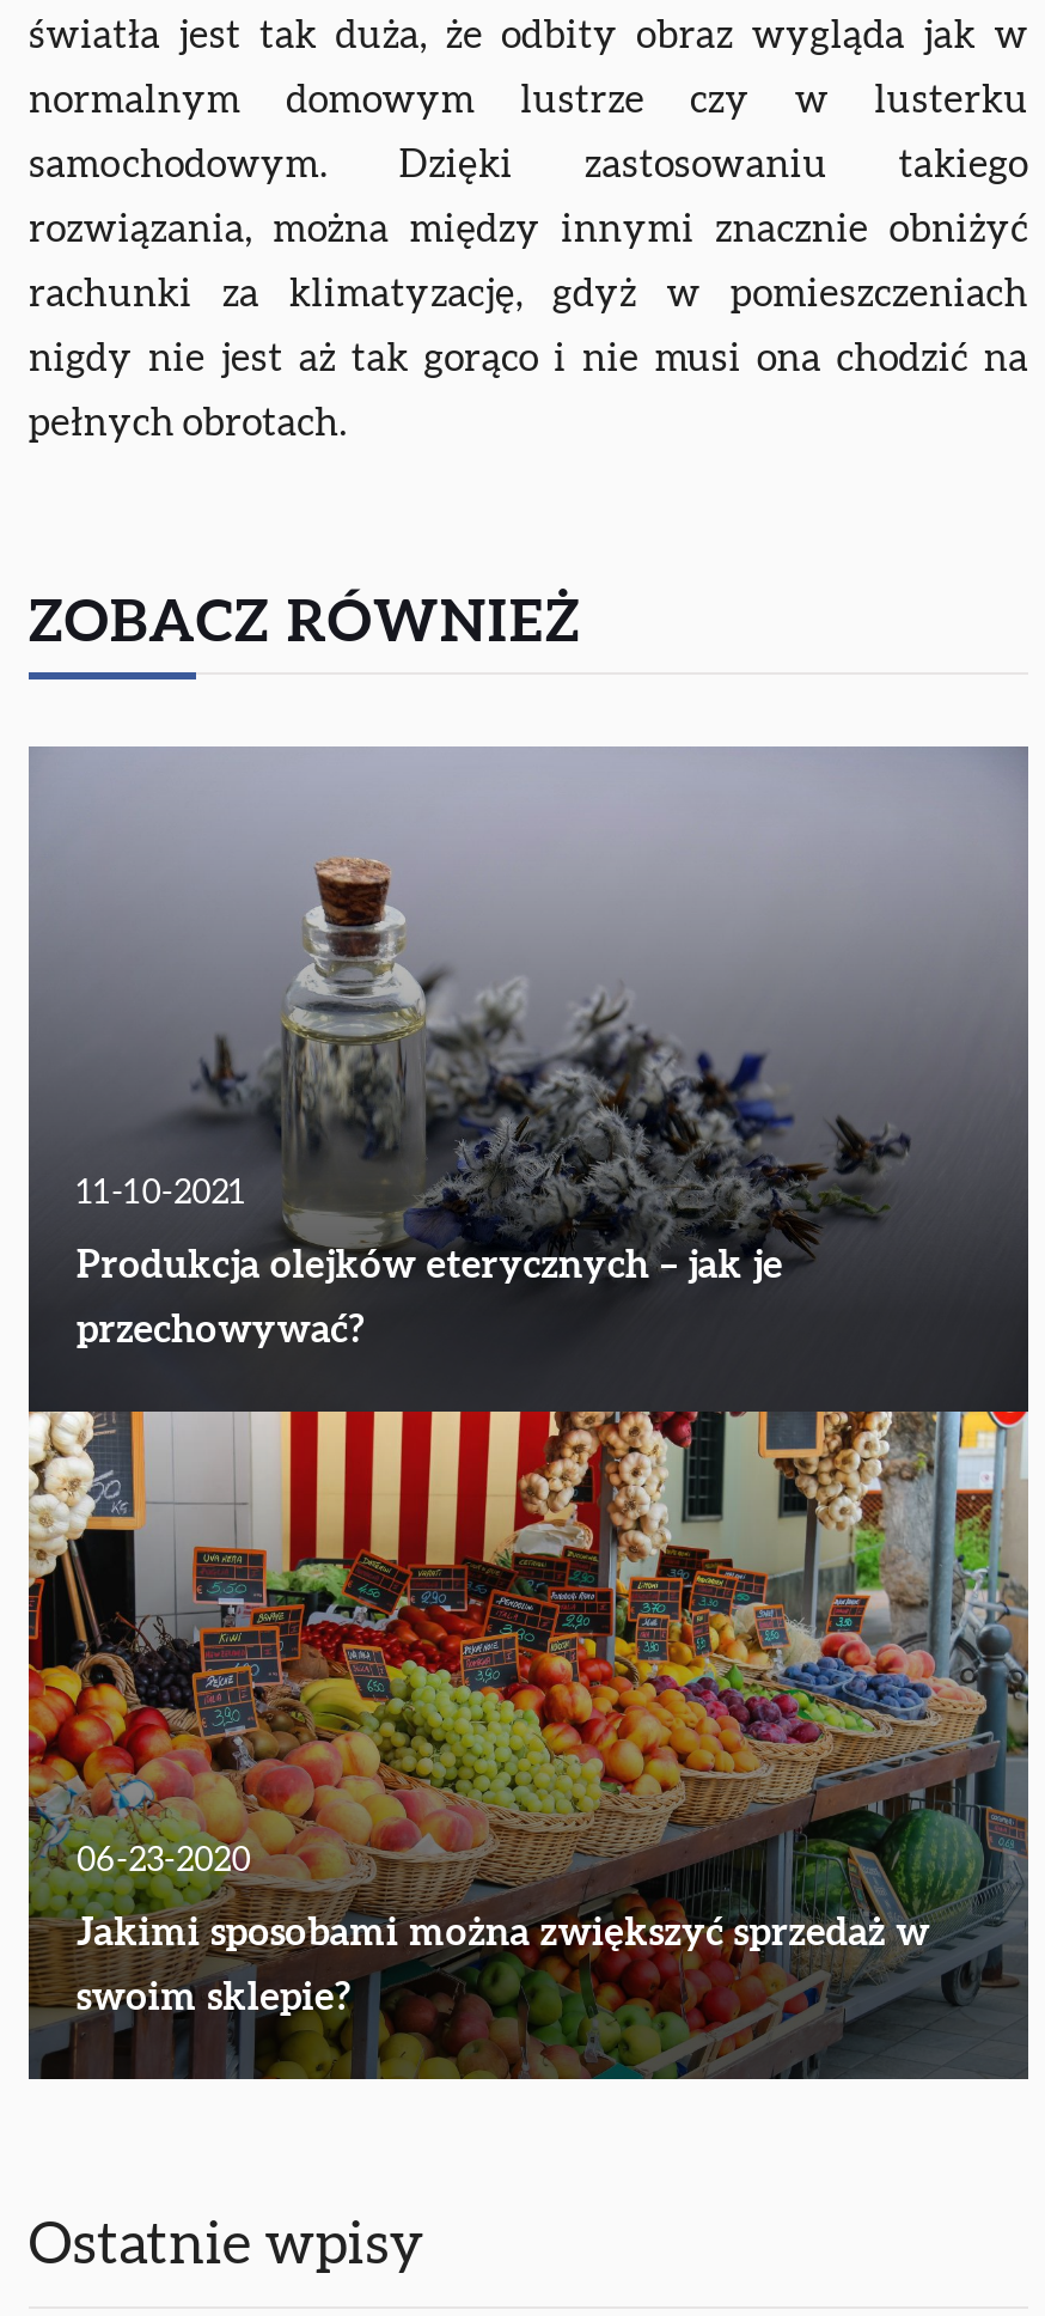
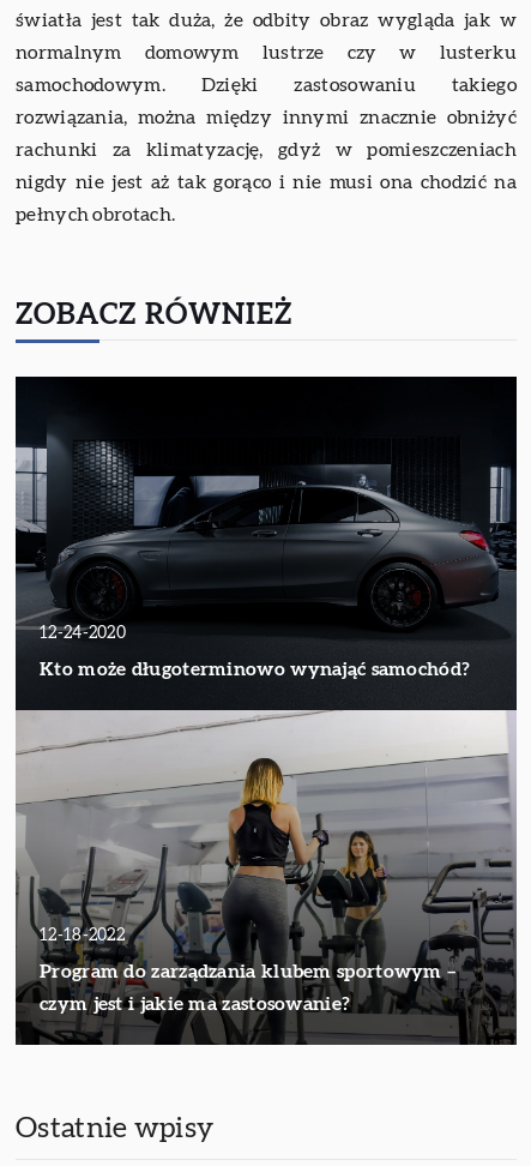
- [image]
- 11-10-2021
- Produkcja olejków eterycznych – jak je
- przechowywać?
+ [image]
+ 12-24-2020
+ Kto może długoterminowo wynająć samochód?

- [image]
- 06-23-2020
- Jakimi sposobami można zwiększyć sprzedaż w
- swoim sklepie?
+ [image]
+ 12-18-2022
+ Program do zarządzania klubem sportowym –
+ czym jest i jakie ma zastosowanie?
